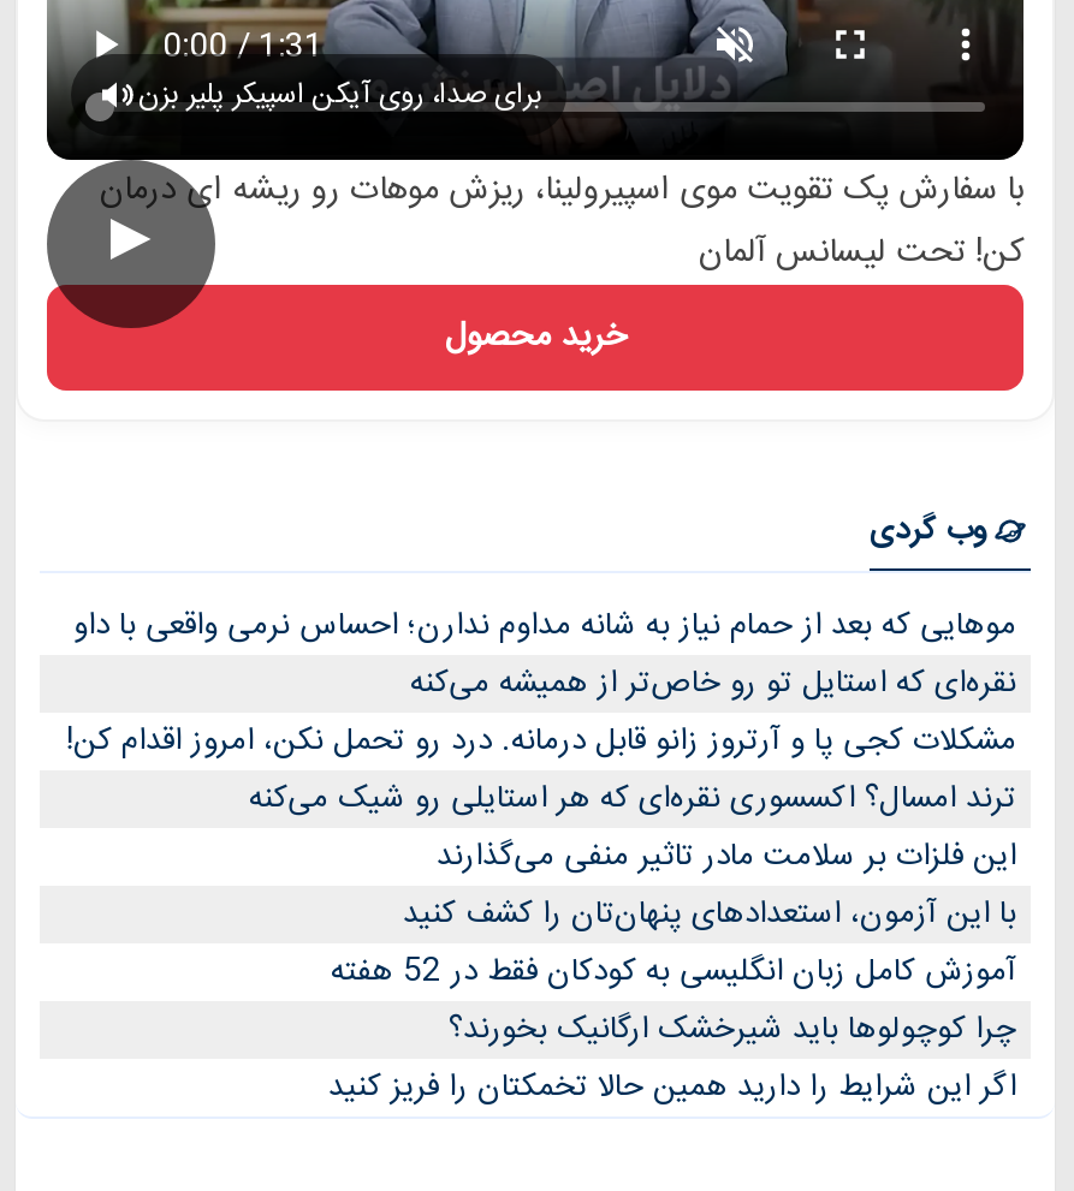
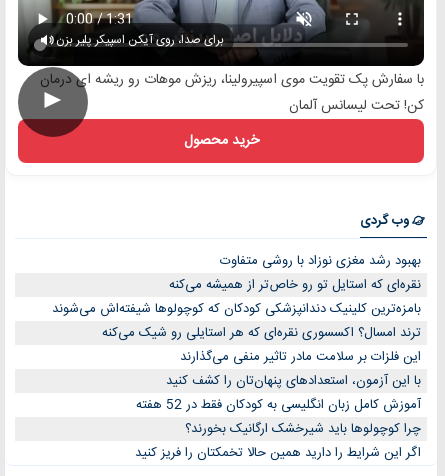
- موهایی که بعد از حمام نیاز به شانه مداوم ندارن؛ احساس نرمی واقعی با داو
+ بهبود رشد مغزی نوزاد با روشی متفاوت

- مشکلات کجی پا و آرتروز زانو قابل درمانه. درد رو تحمل نکن، امروز اقدام کن!
+ بامزه‌ترین کلینیک دندانپزشکی کودکان که کوچولوها شیفته‌اش می‌شوند
